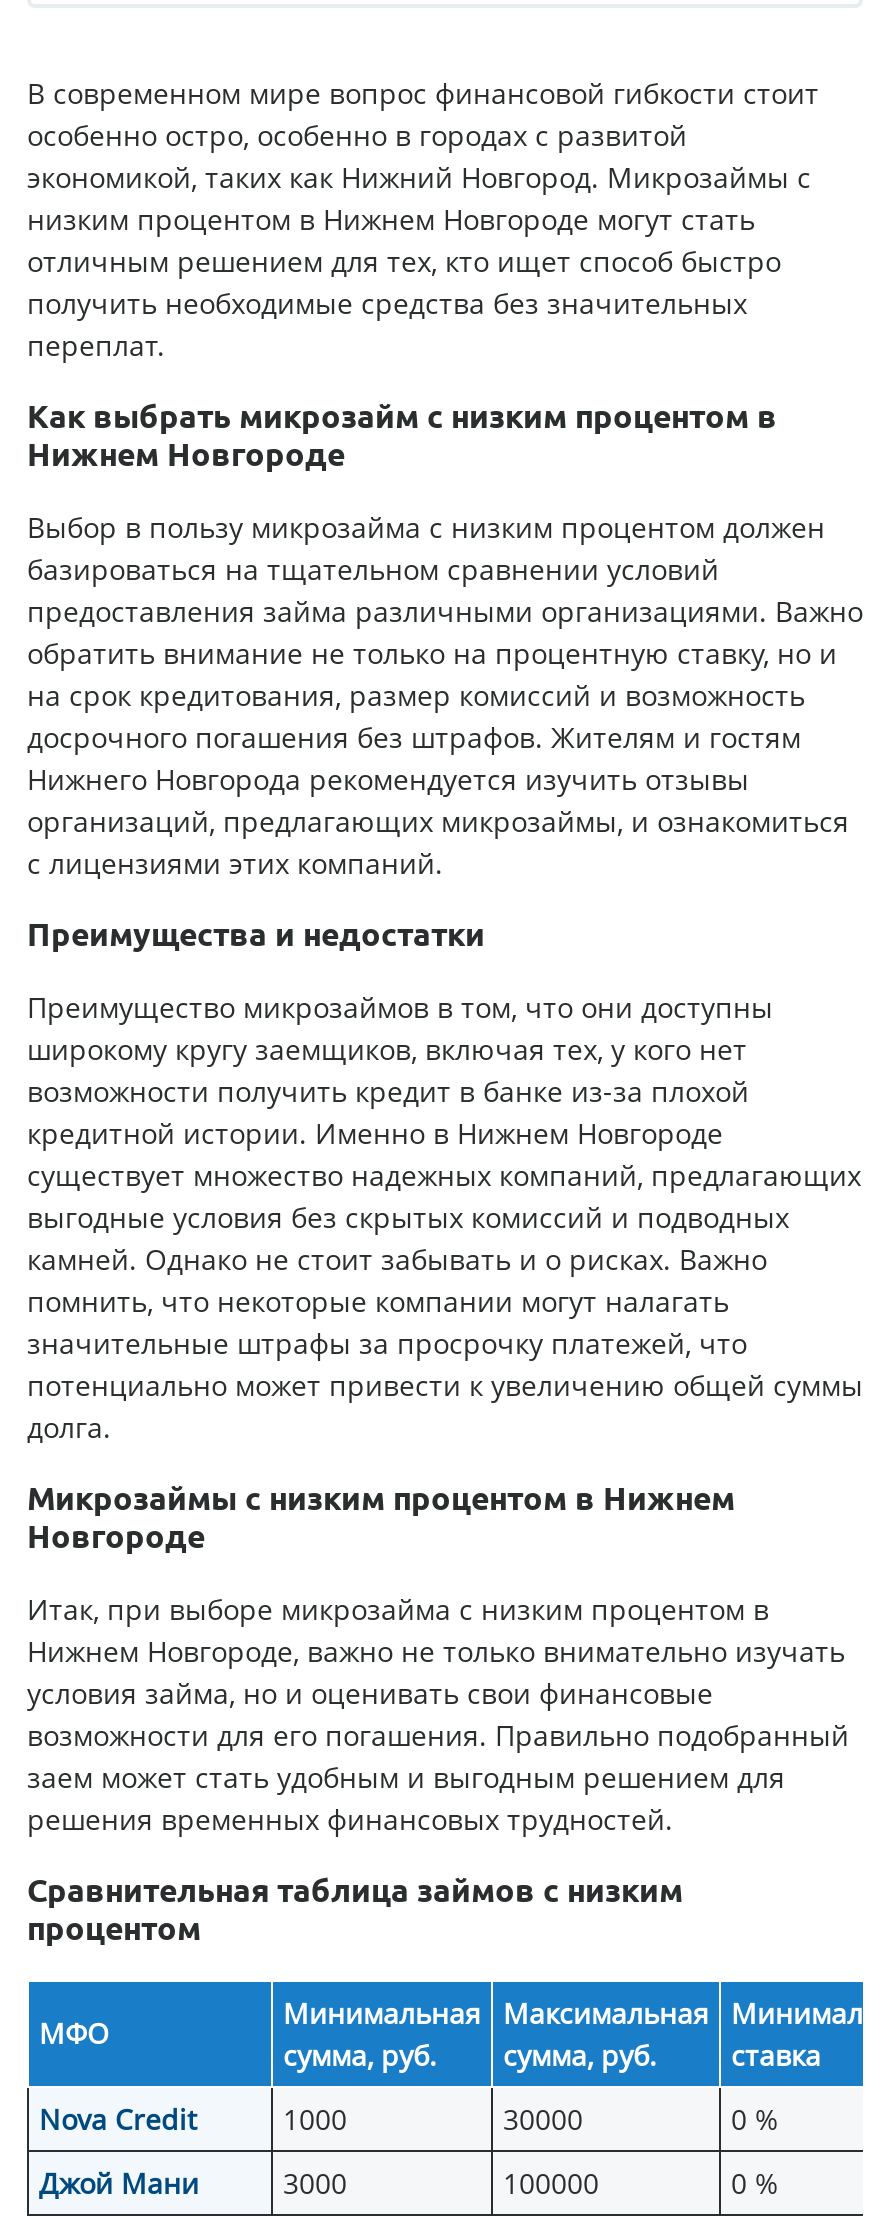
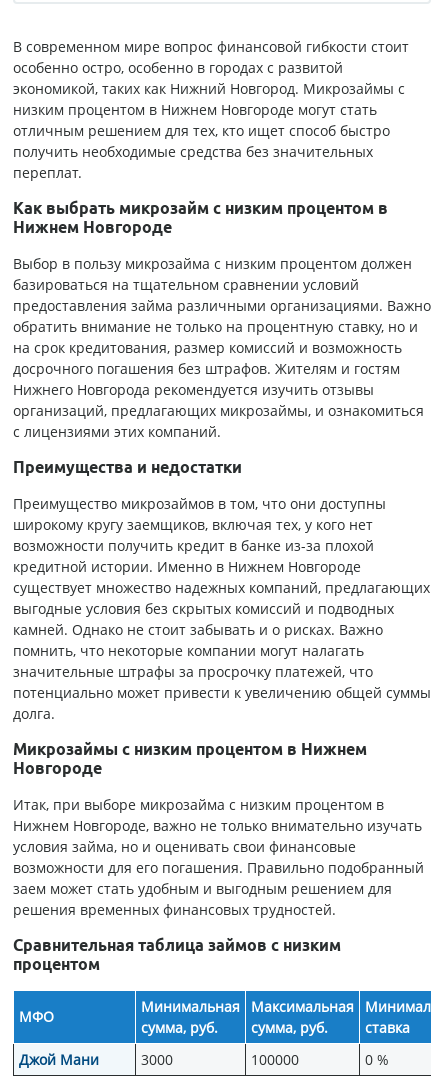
- Nova Credit
- 1000
- 30000
- 0 %
